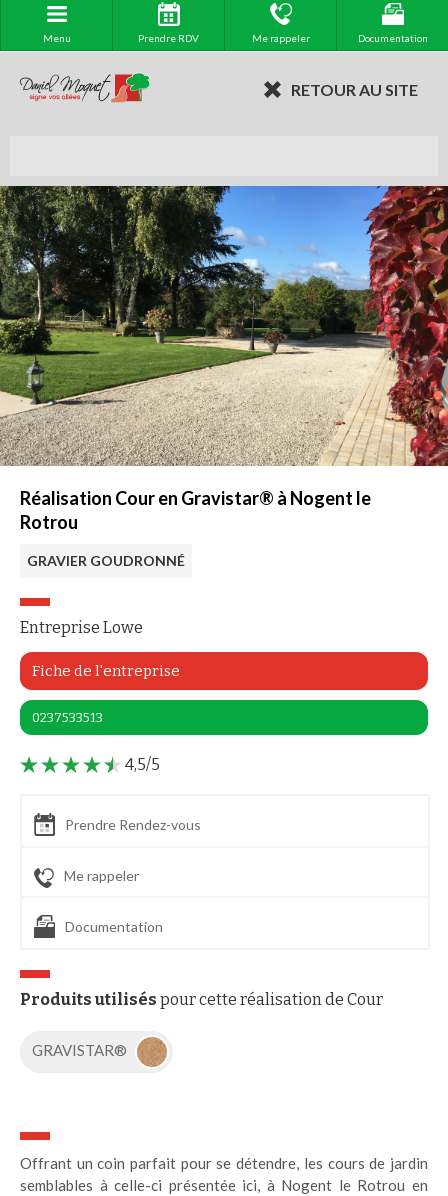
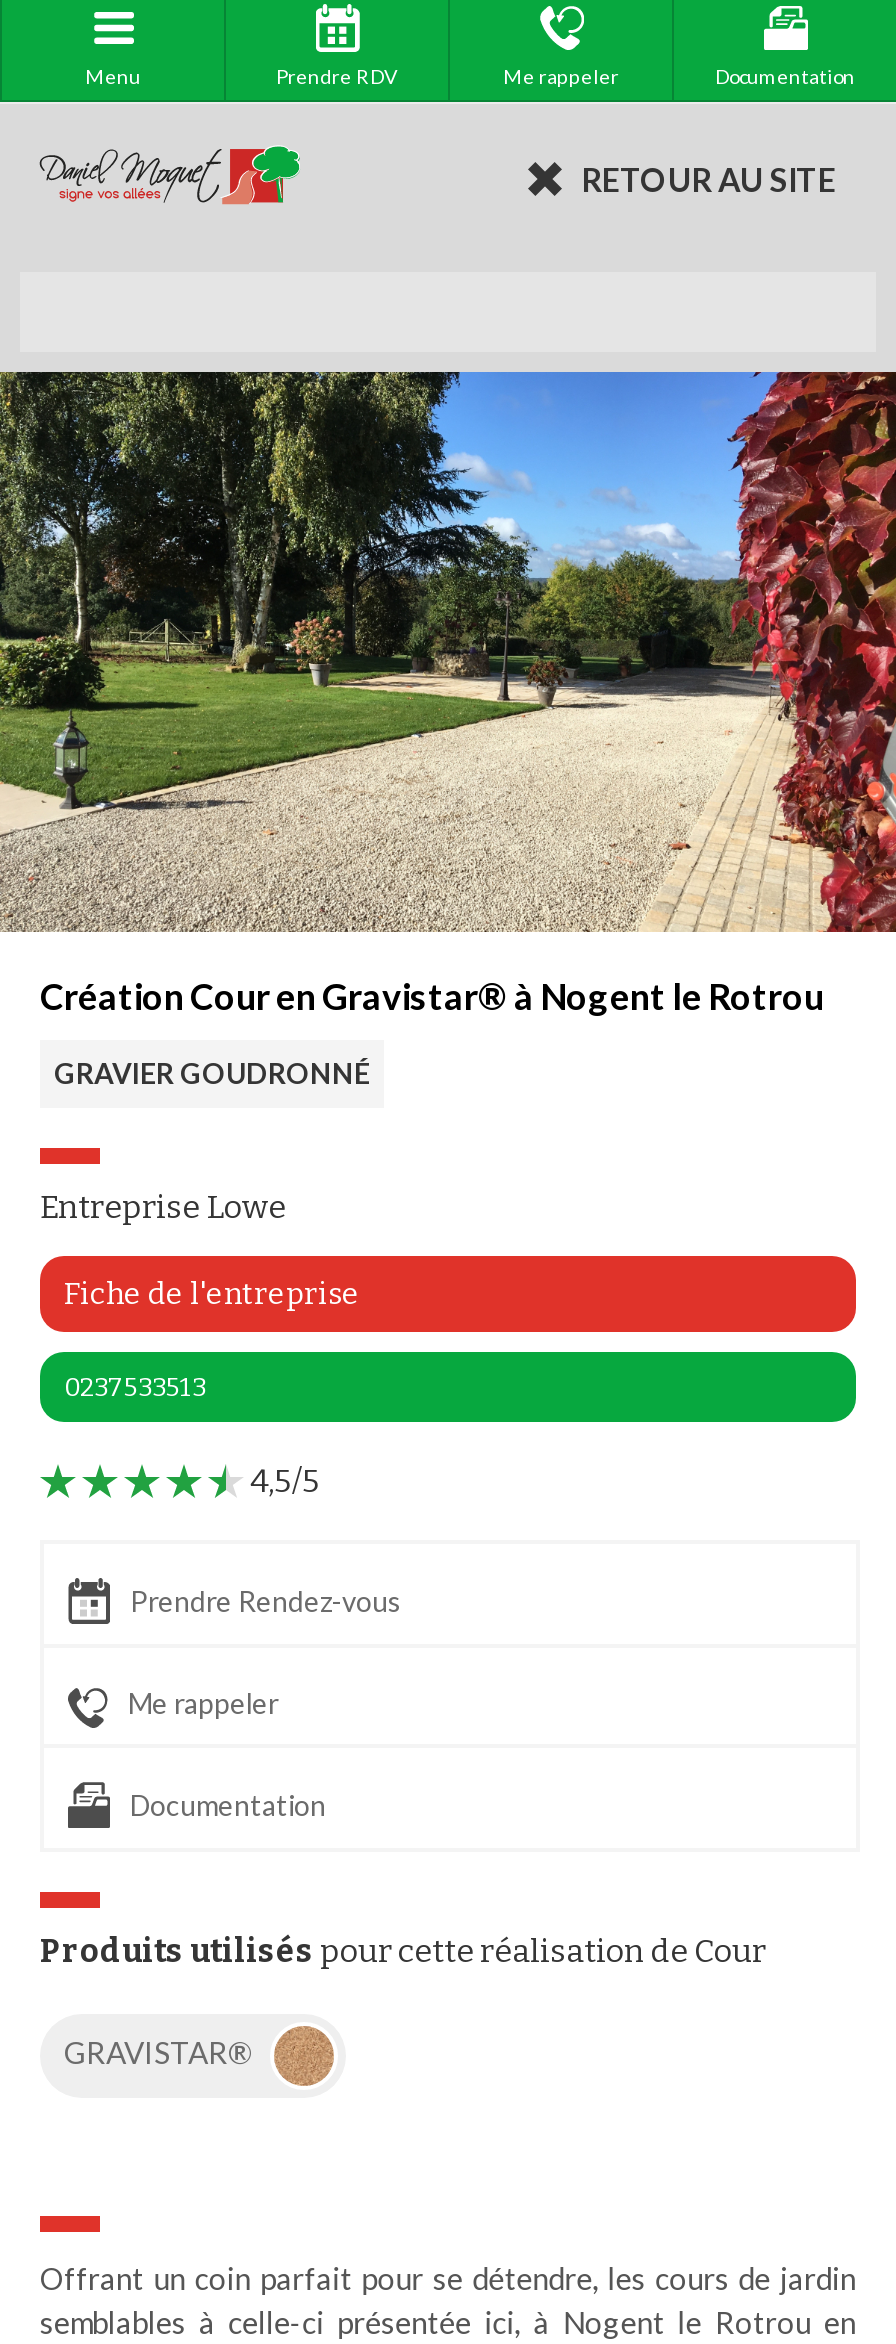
- Réalisation Cour en Gravistar® à Nogent le
- Rotrou
+ Création Cour en Gravistar® à Nogent le Rotrou
